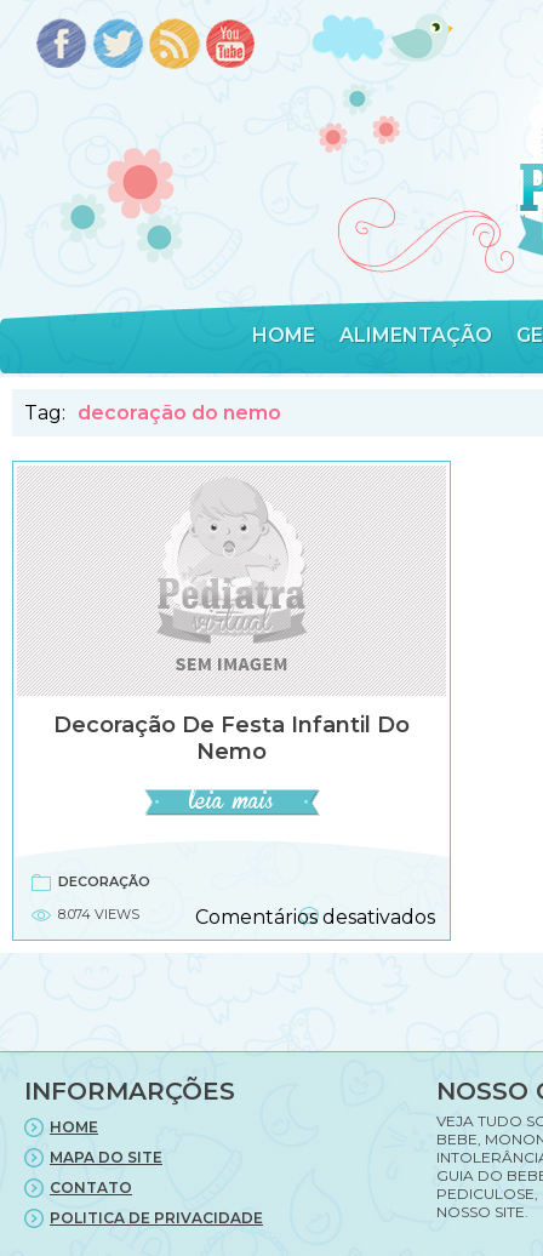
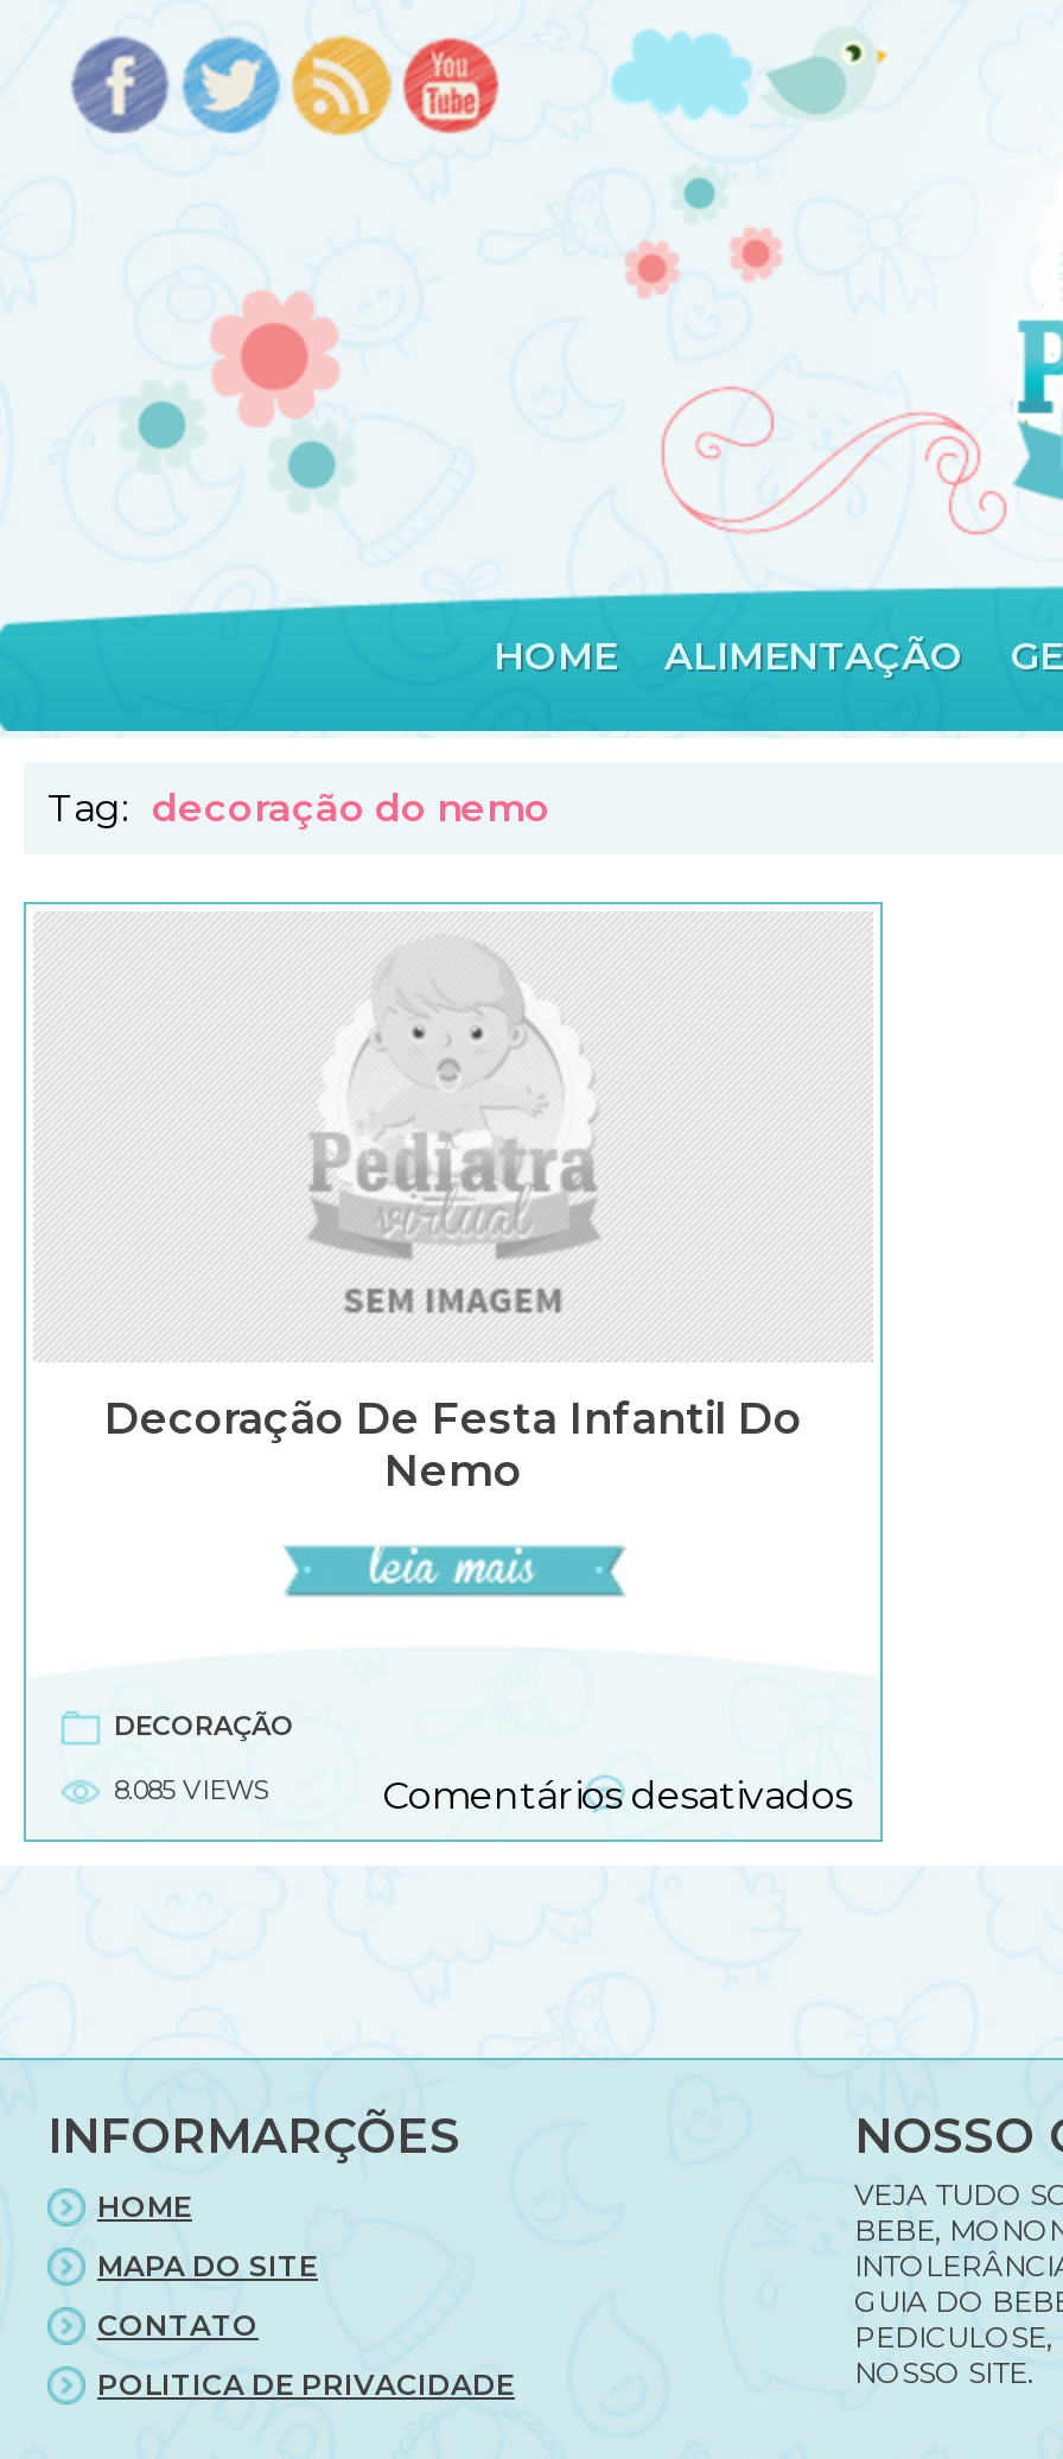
- 8.074 VIEWS
+ 8.085 VIEWS
